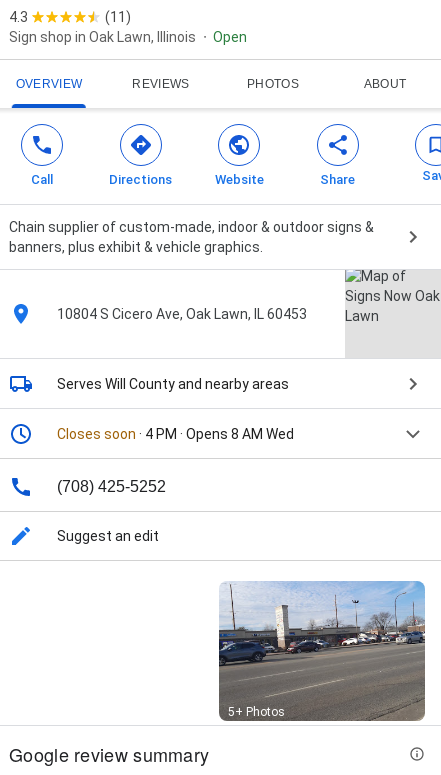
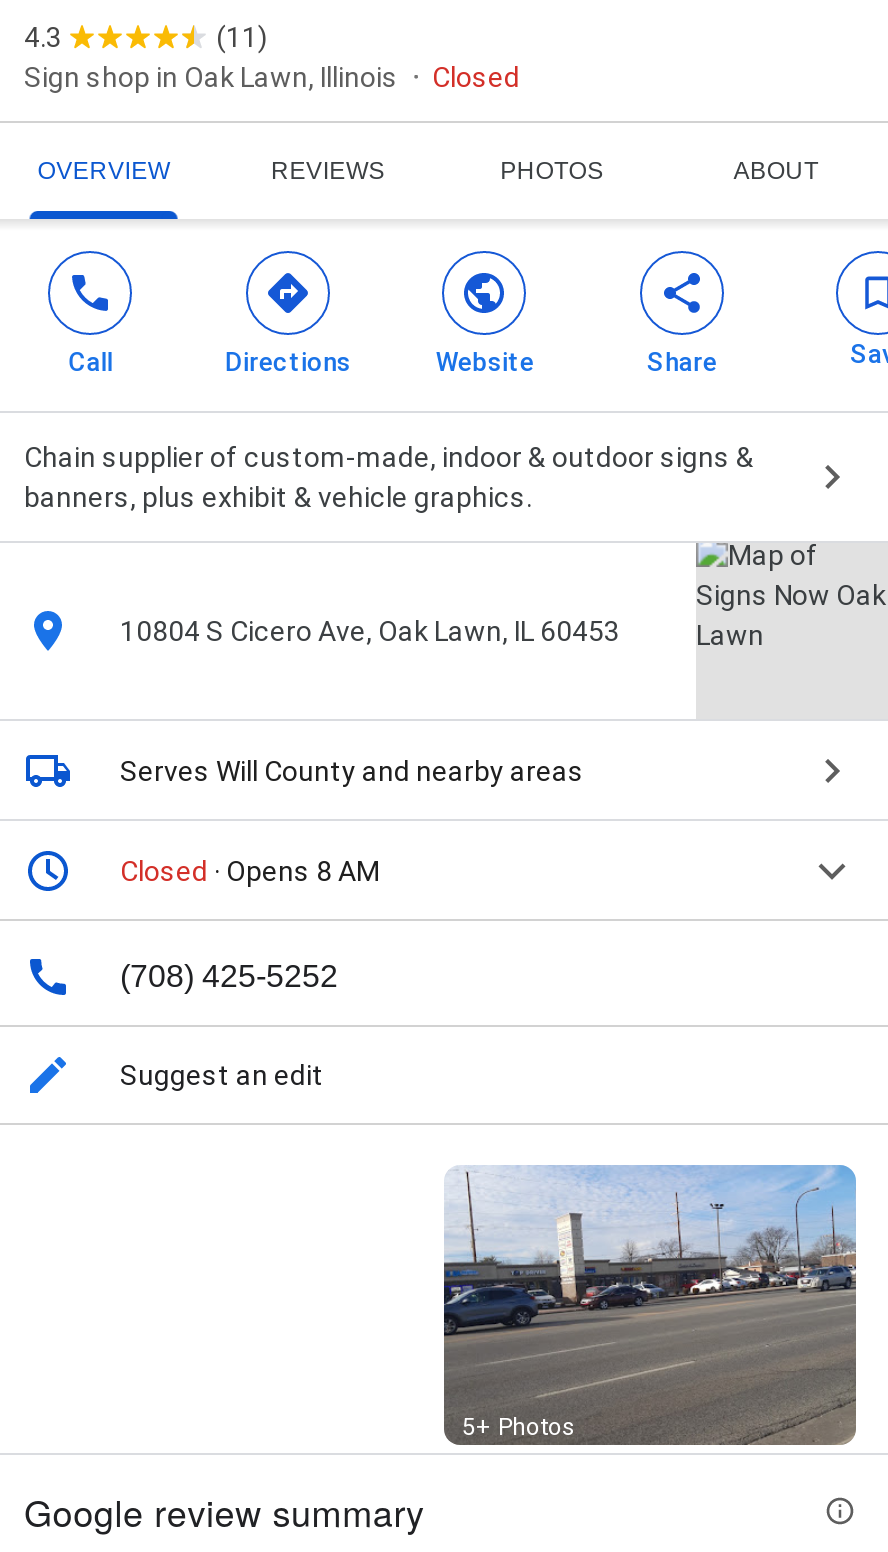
- Open
+ Closed

- Closes soon · 4 PM · Opens 8 AM Wed
+ Closed · Opens 8 AM
